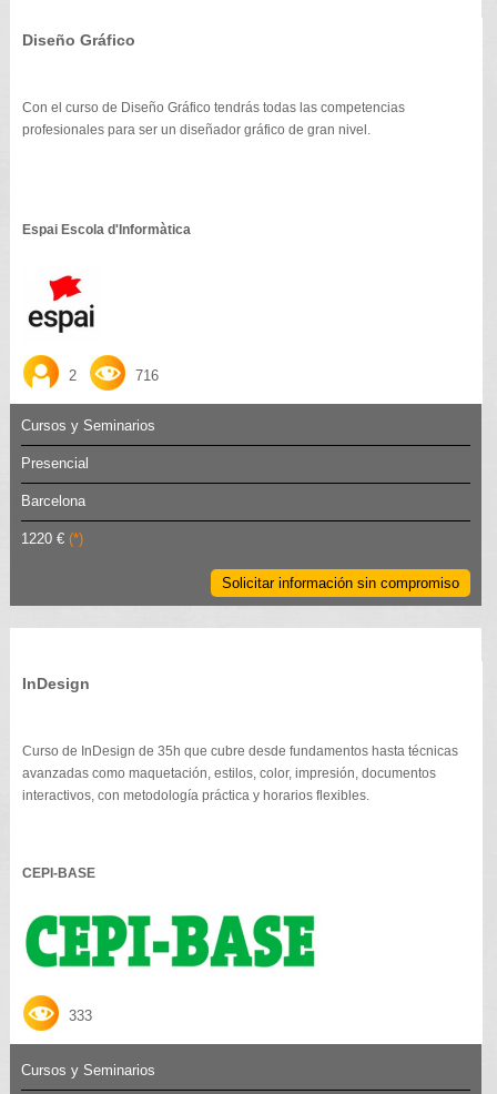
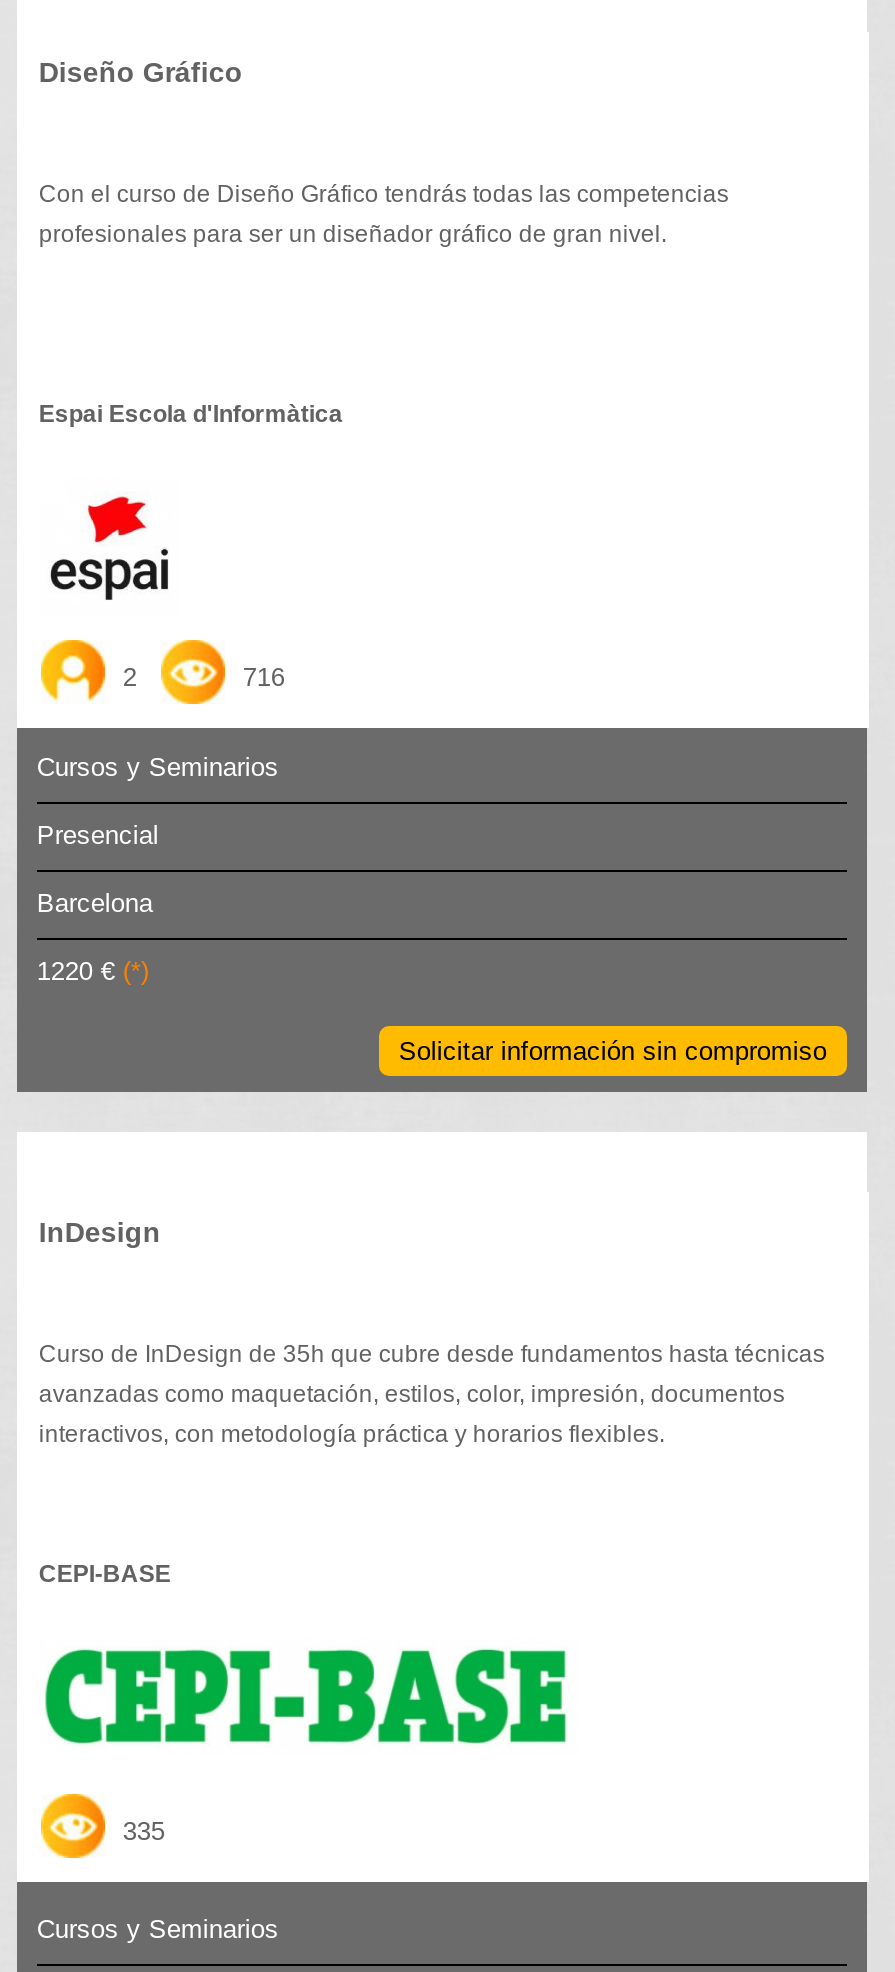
- 333
+ 335
